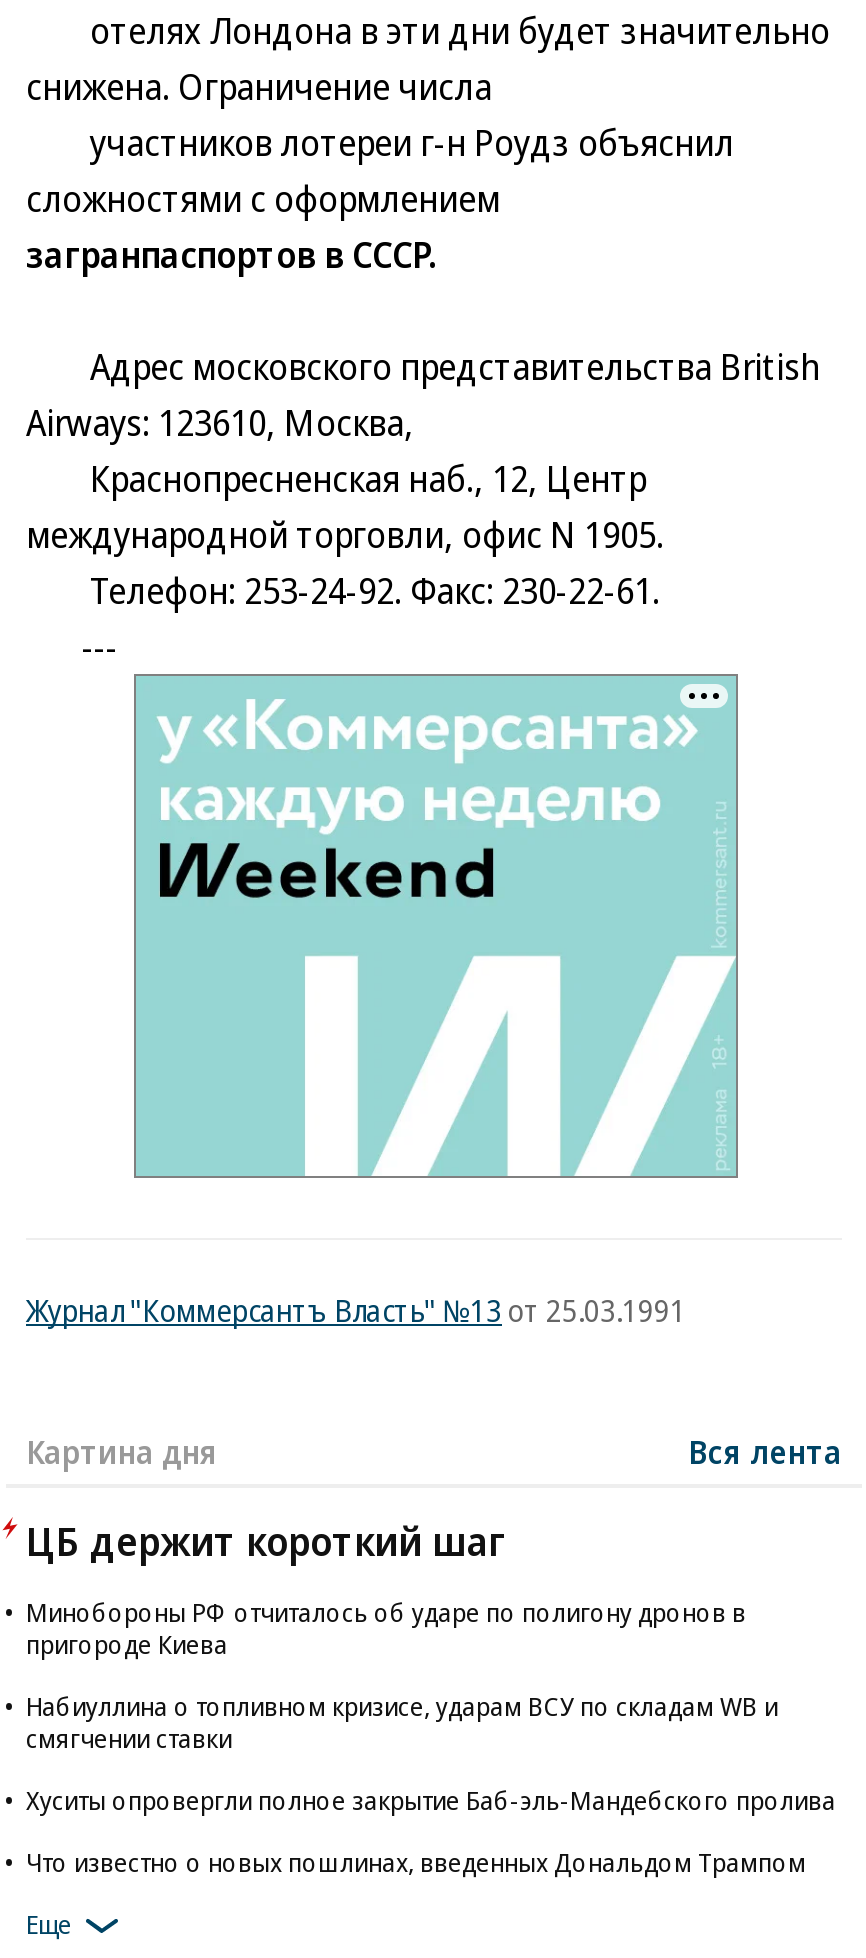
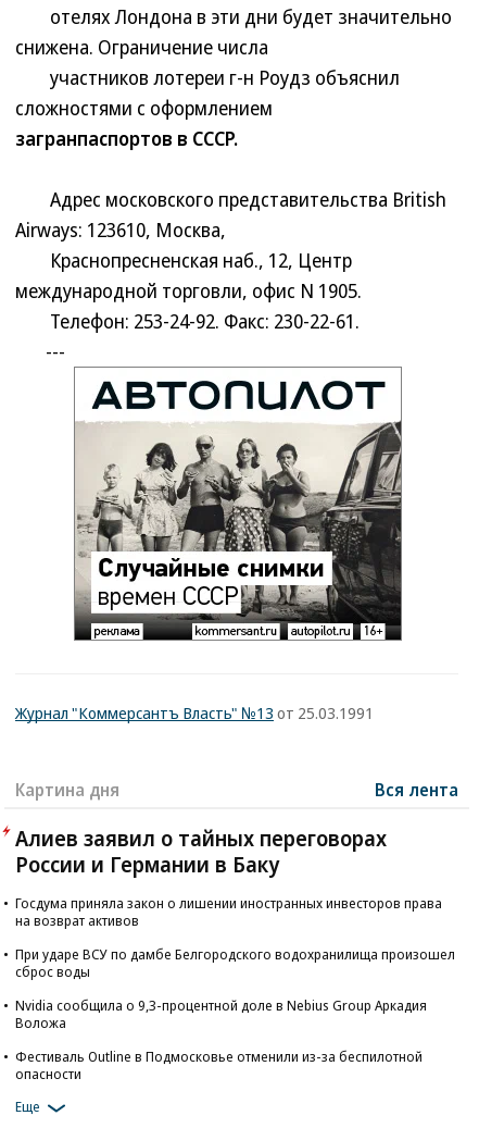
- [image]
+ [image]

- ЦБ держит короткий шаг
+ Алиев заявил о тайных переговорах
+ России и Германии в Баку

- Минобороны РФ отчиталось об ударе по полигону дронов в
- пригороде Киева
+ Госдума приняла закон о лишении иностранных инвесторов права
+ на возврат активов

- Набиуллина о топливном кризисе, ударам ВСУ по складам WB и
- смягчении ставки
+ При ударе ВСУ по дамбе Белгородского водохранилища произошел
+ сброс воды

- Хуситы опровергли полное закрытие Баб-эль-Мандебского пролива
+ Nvidia сообщила о 9,3-процентной доле в Nebius Group Аркадия
+ Воложа

- Что известно о новых пошлинах, введенных Дональдом Трампом
+ Фестиваль Outline в Подмосковье отменили из-за беспилотной
+ опасности
